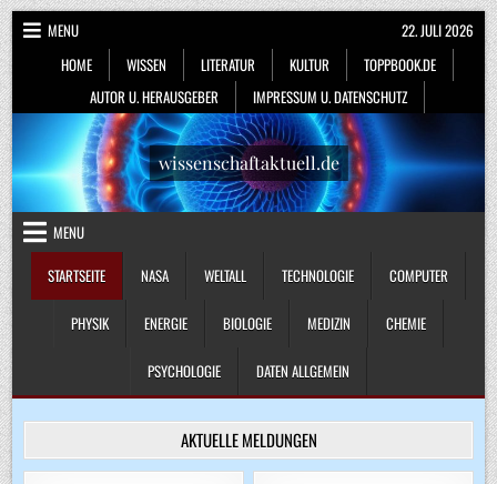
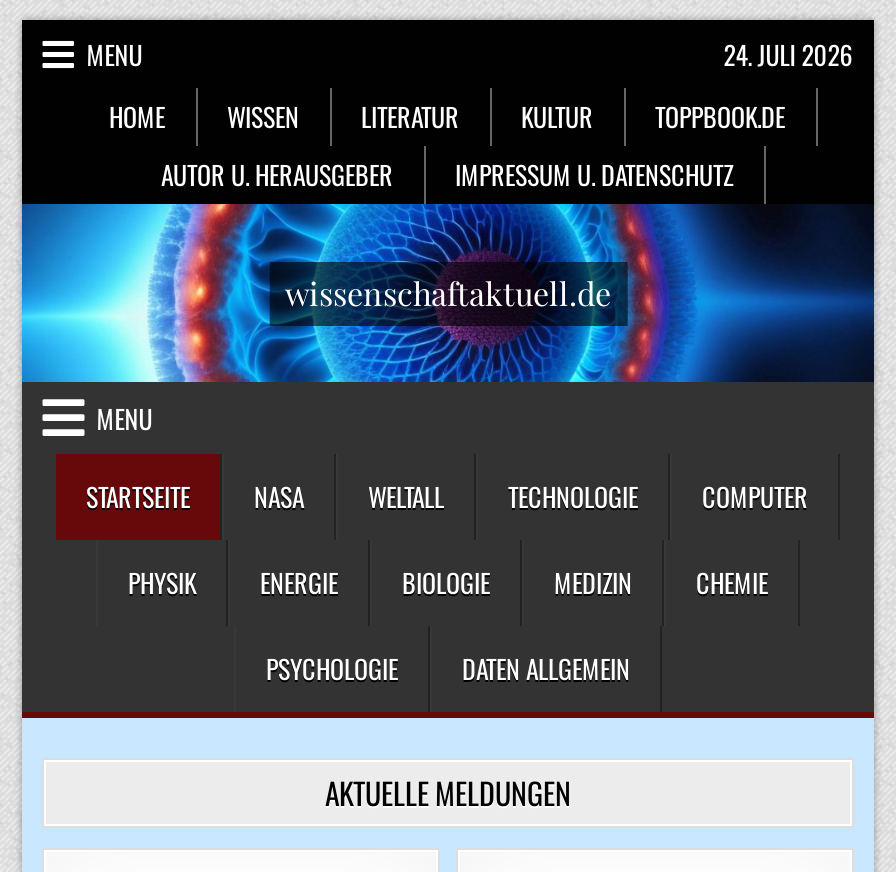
- 22. JULI 2026
+ 24. JULI 2026
